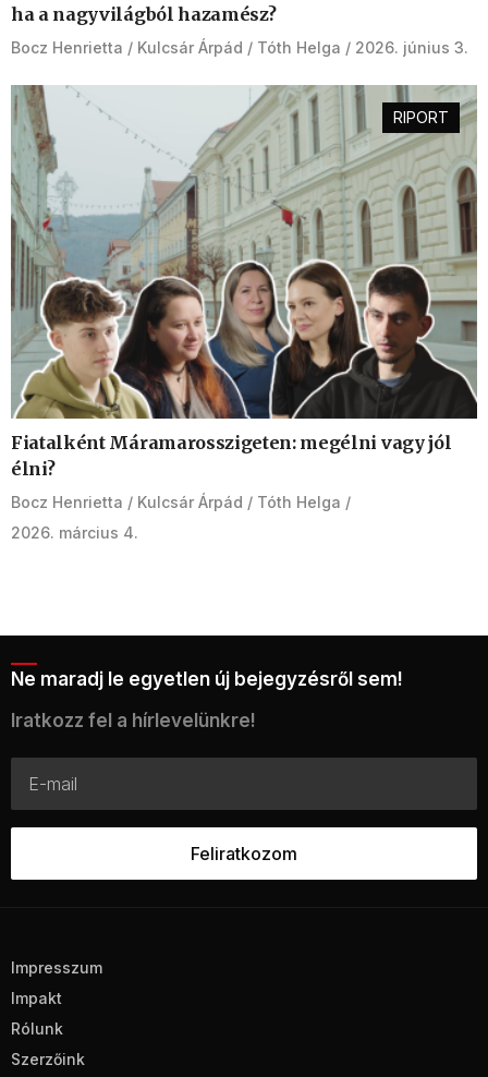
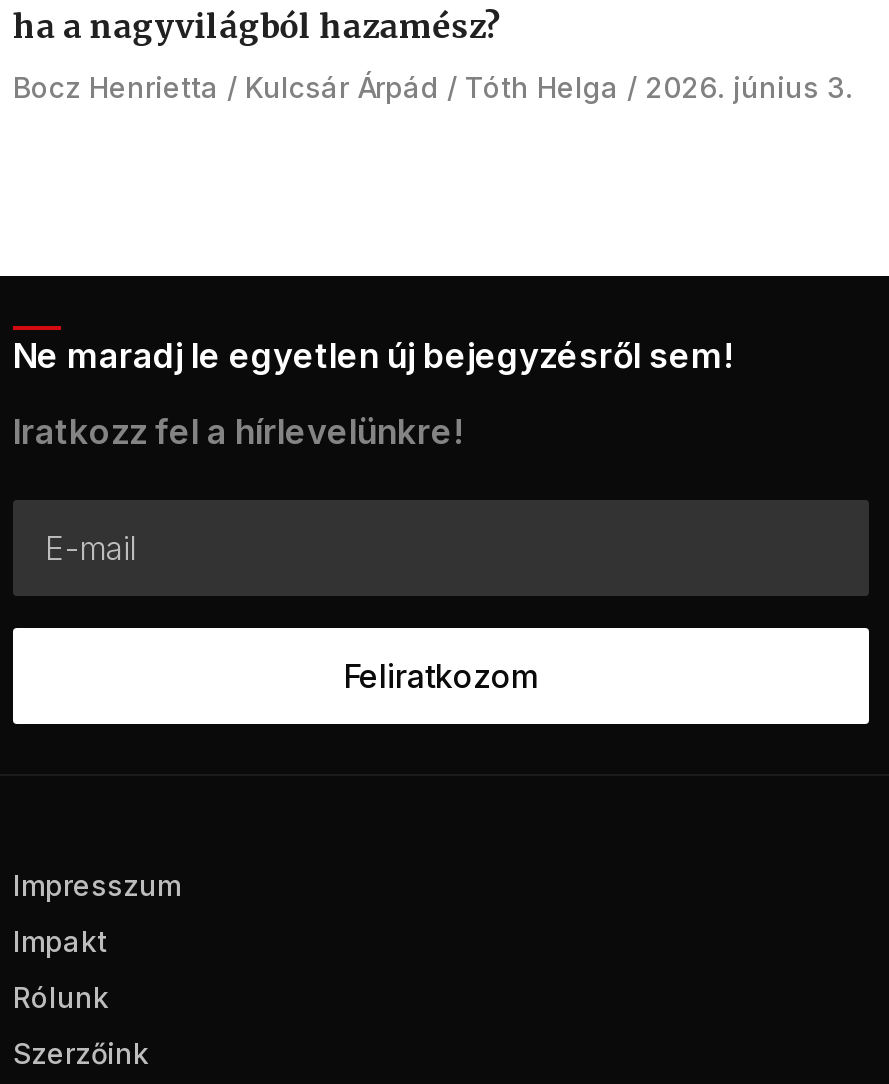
- [image]
- RIPORT

- Fiatalként Máramarosszigeten: megélni vagy jól
- élni?
- Bocz Henrietta
- Kulcsár Árpád
- Tóth Helga
- 2026. március 4.
